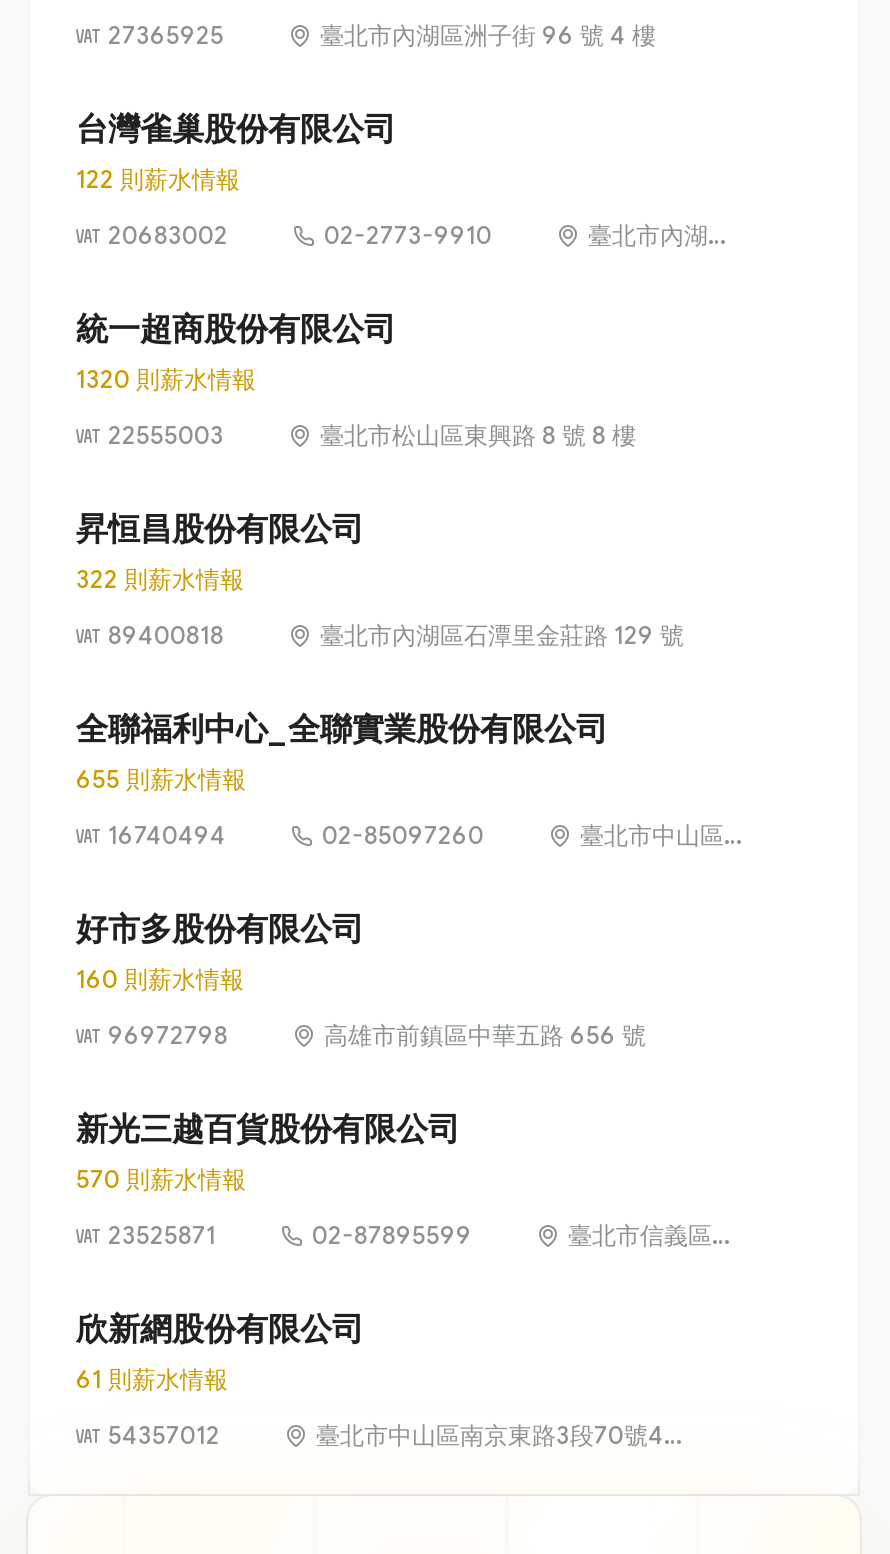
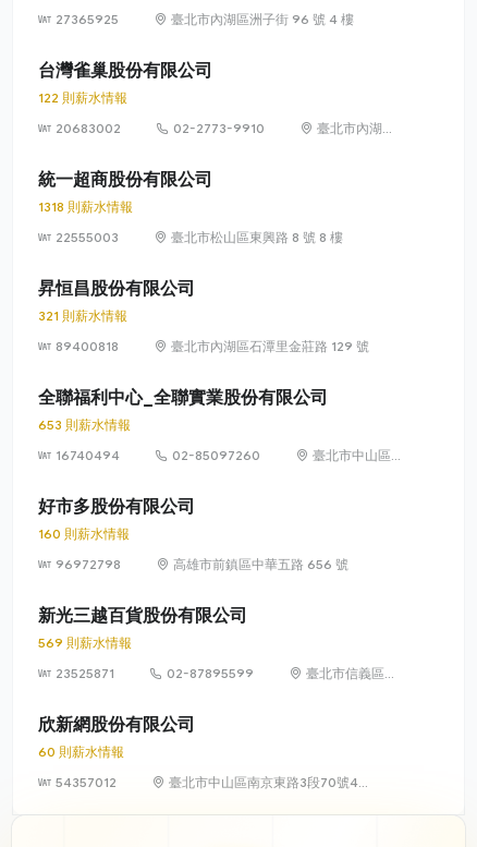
- 1320 則薪水情報
+ 1318 則薪水情報

- 322 則薪水情報
+ 321 則薪水情報

- 655 則薪水情報
+ 653 則薪水情報

- 570 則薪水情報
+ 569 則薪水情報

- 61 則薪水情報
+ 60 則薪水情報
